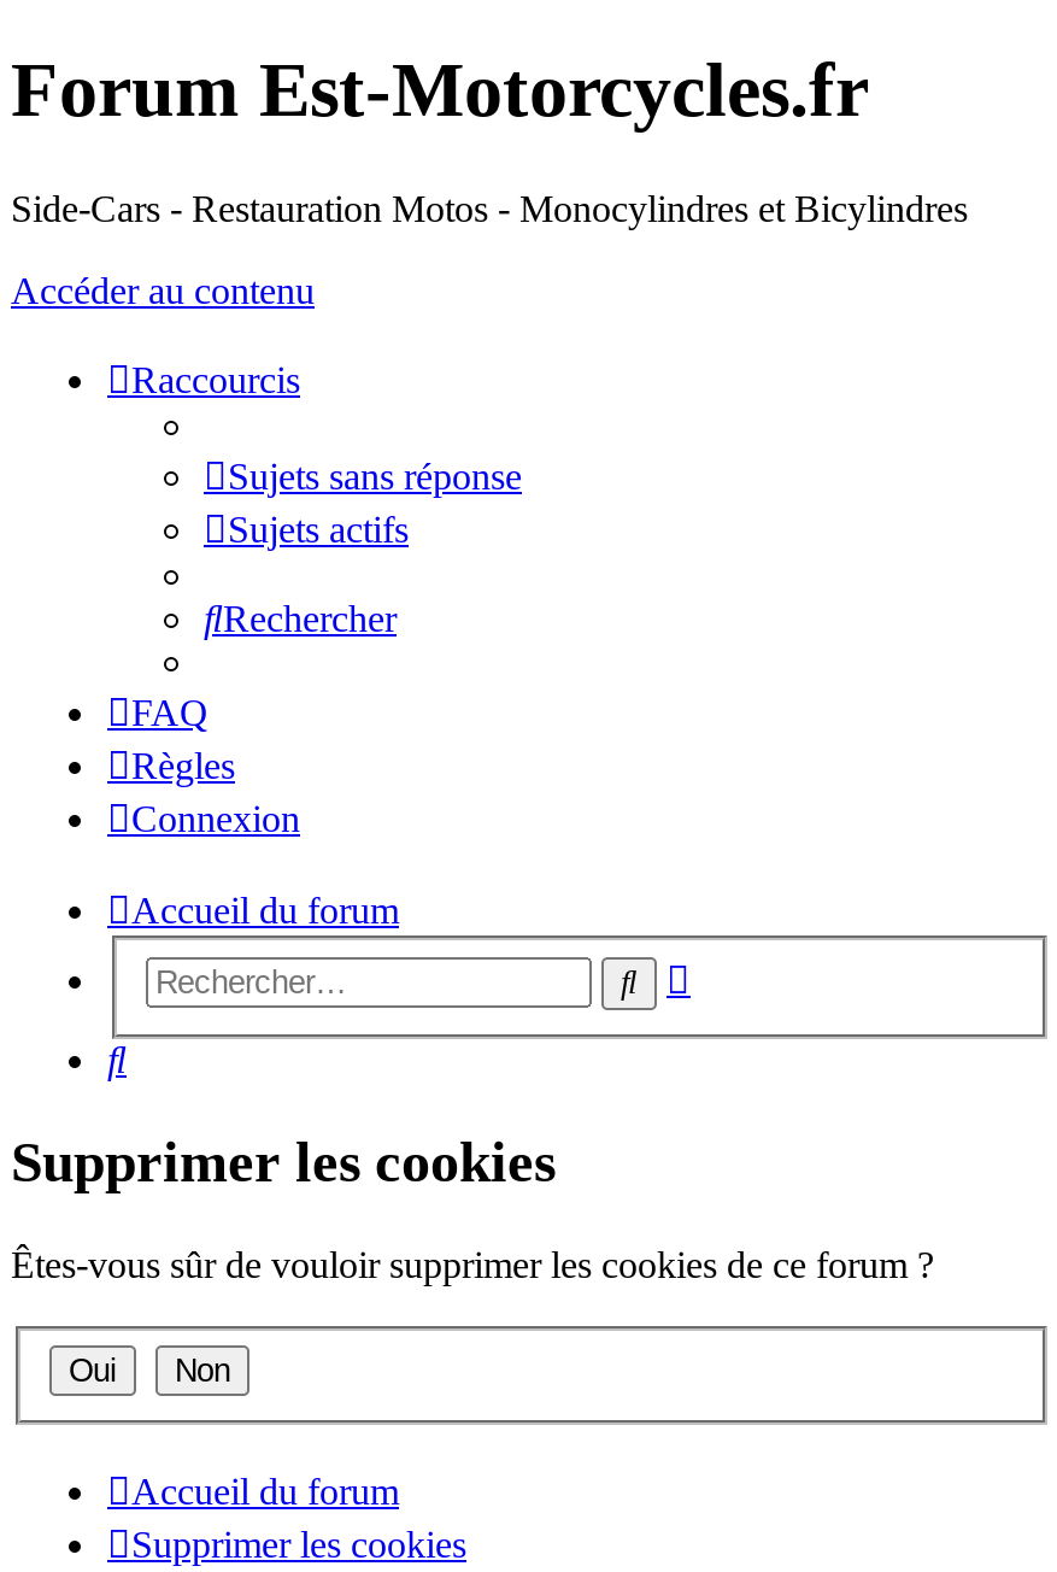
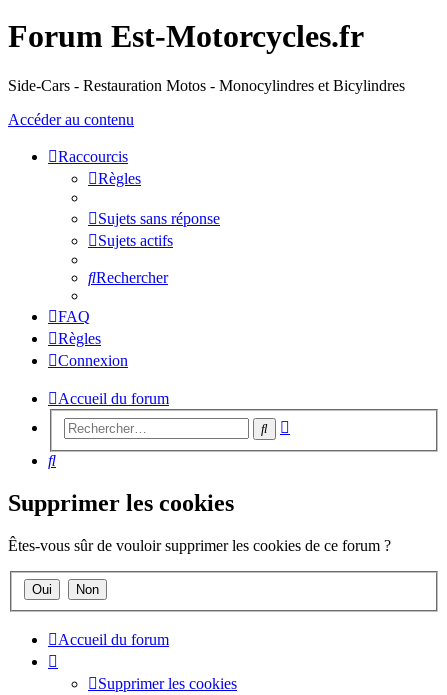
+ Règles
